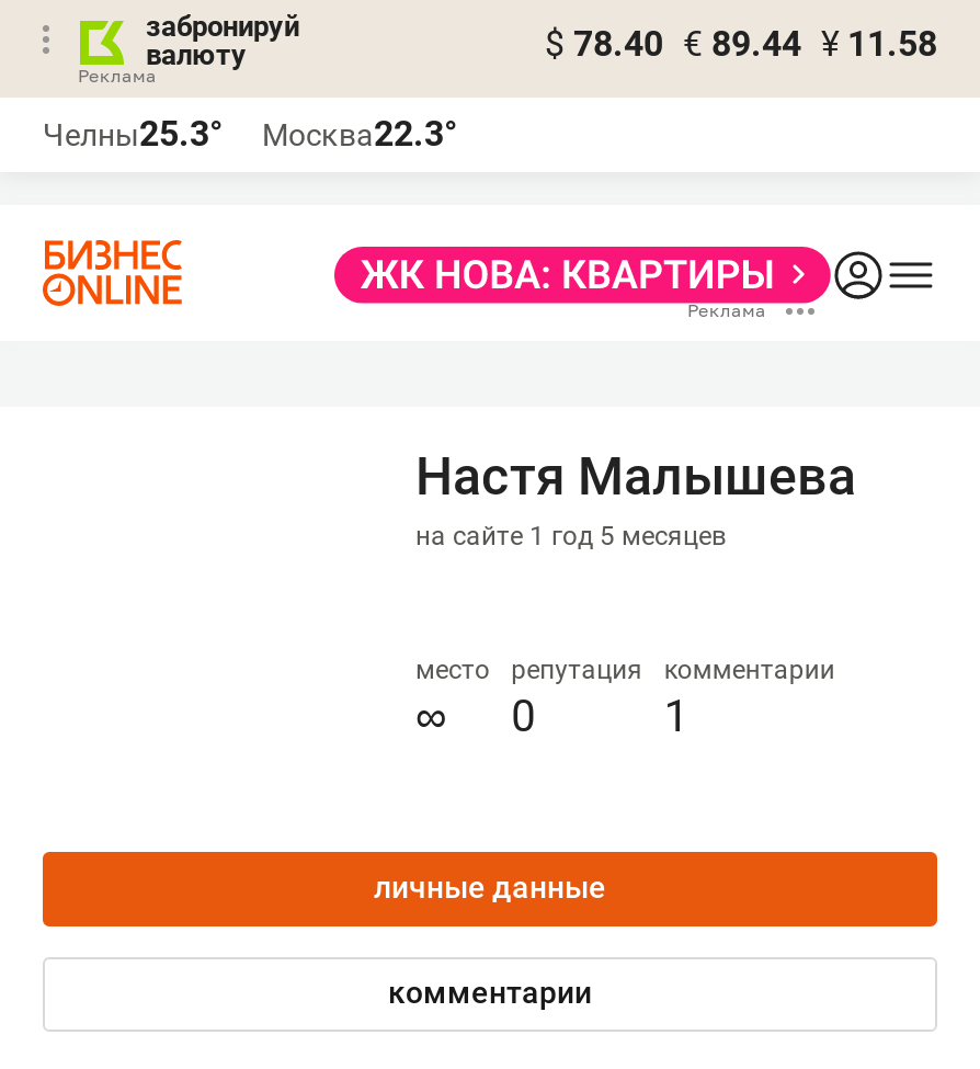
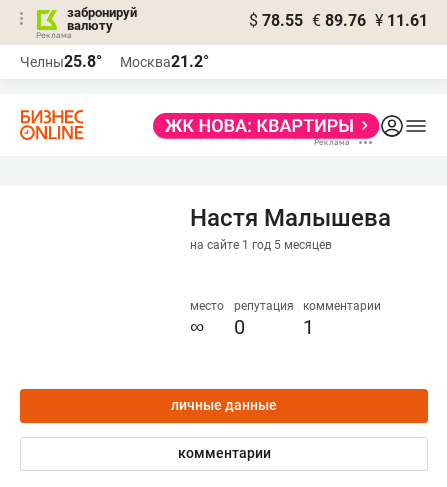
- $ 78.40 € 89.44 ¥ 11.58
+ $ 78.55 € 89.76 ¥ 11.61

- Челны25.3°
+ Челны25.8°

- Москва22.3°
+ Москва21.2°
